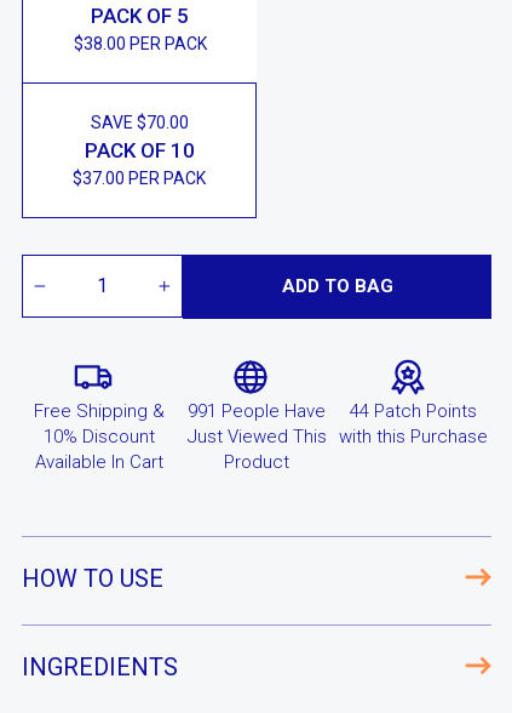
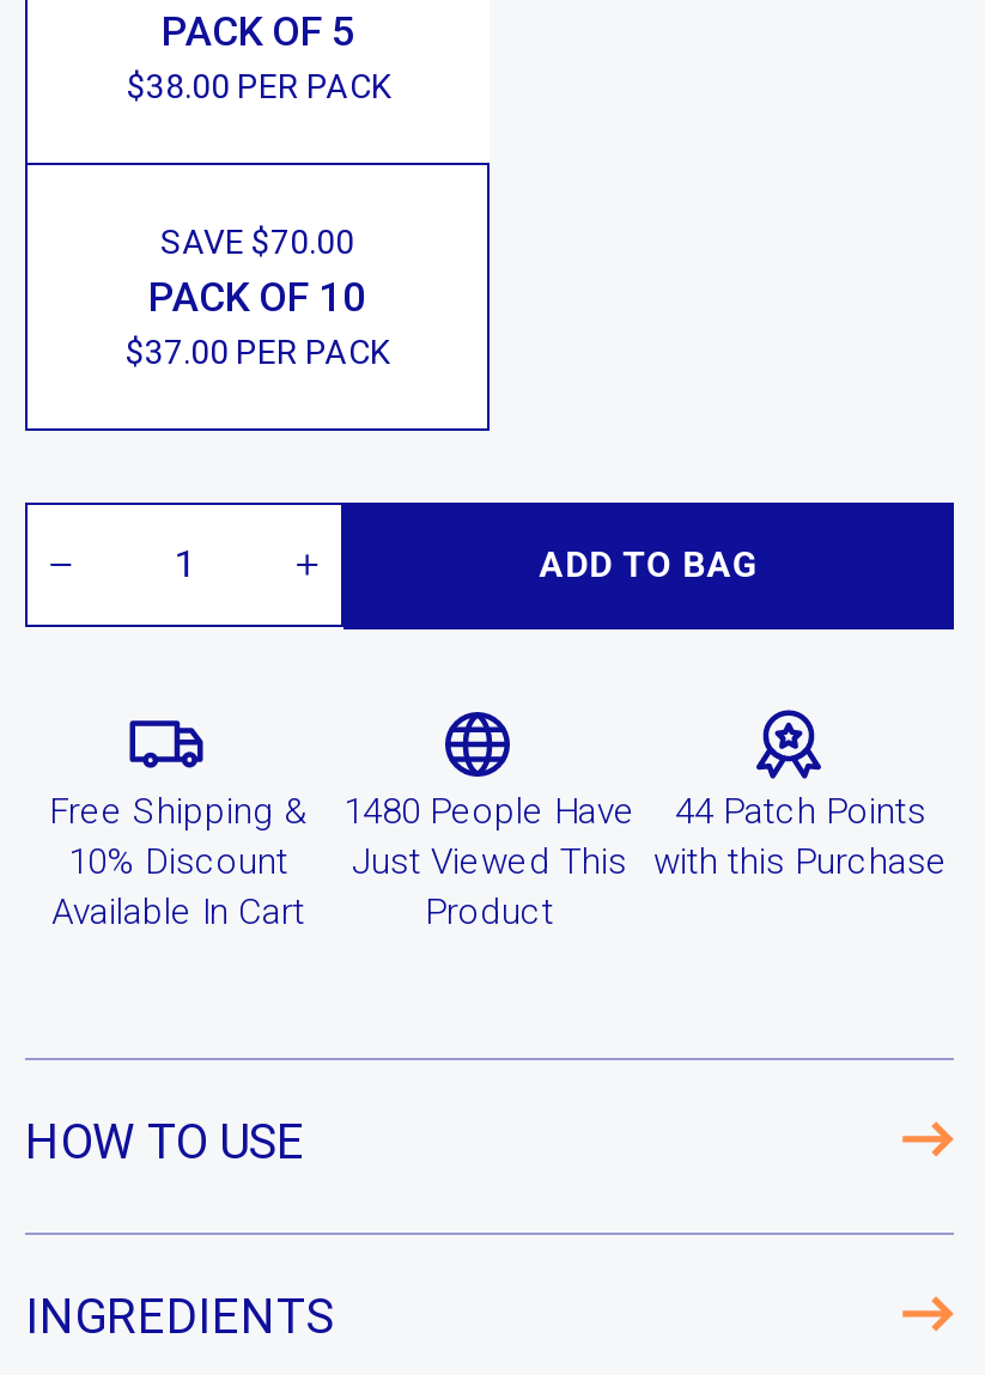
- Free Shipping & 991 People Have 44 Patch Points
+ Free Shipping & 1480 People Have 44 Patch Points
